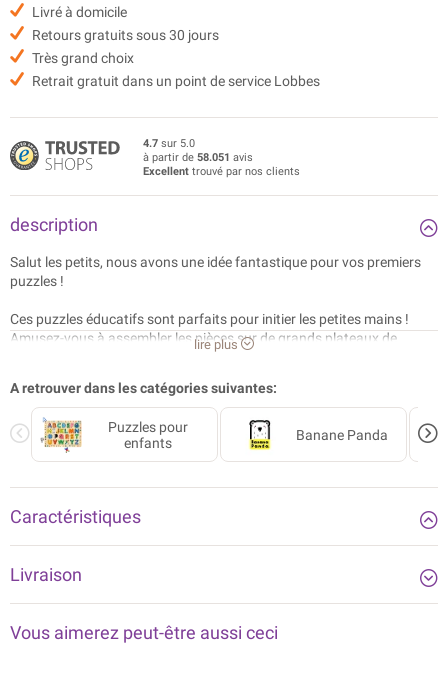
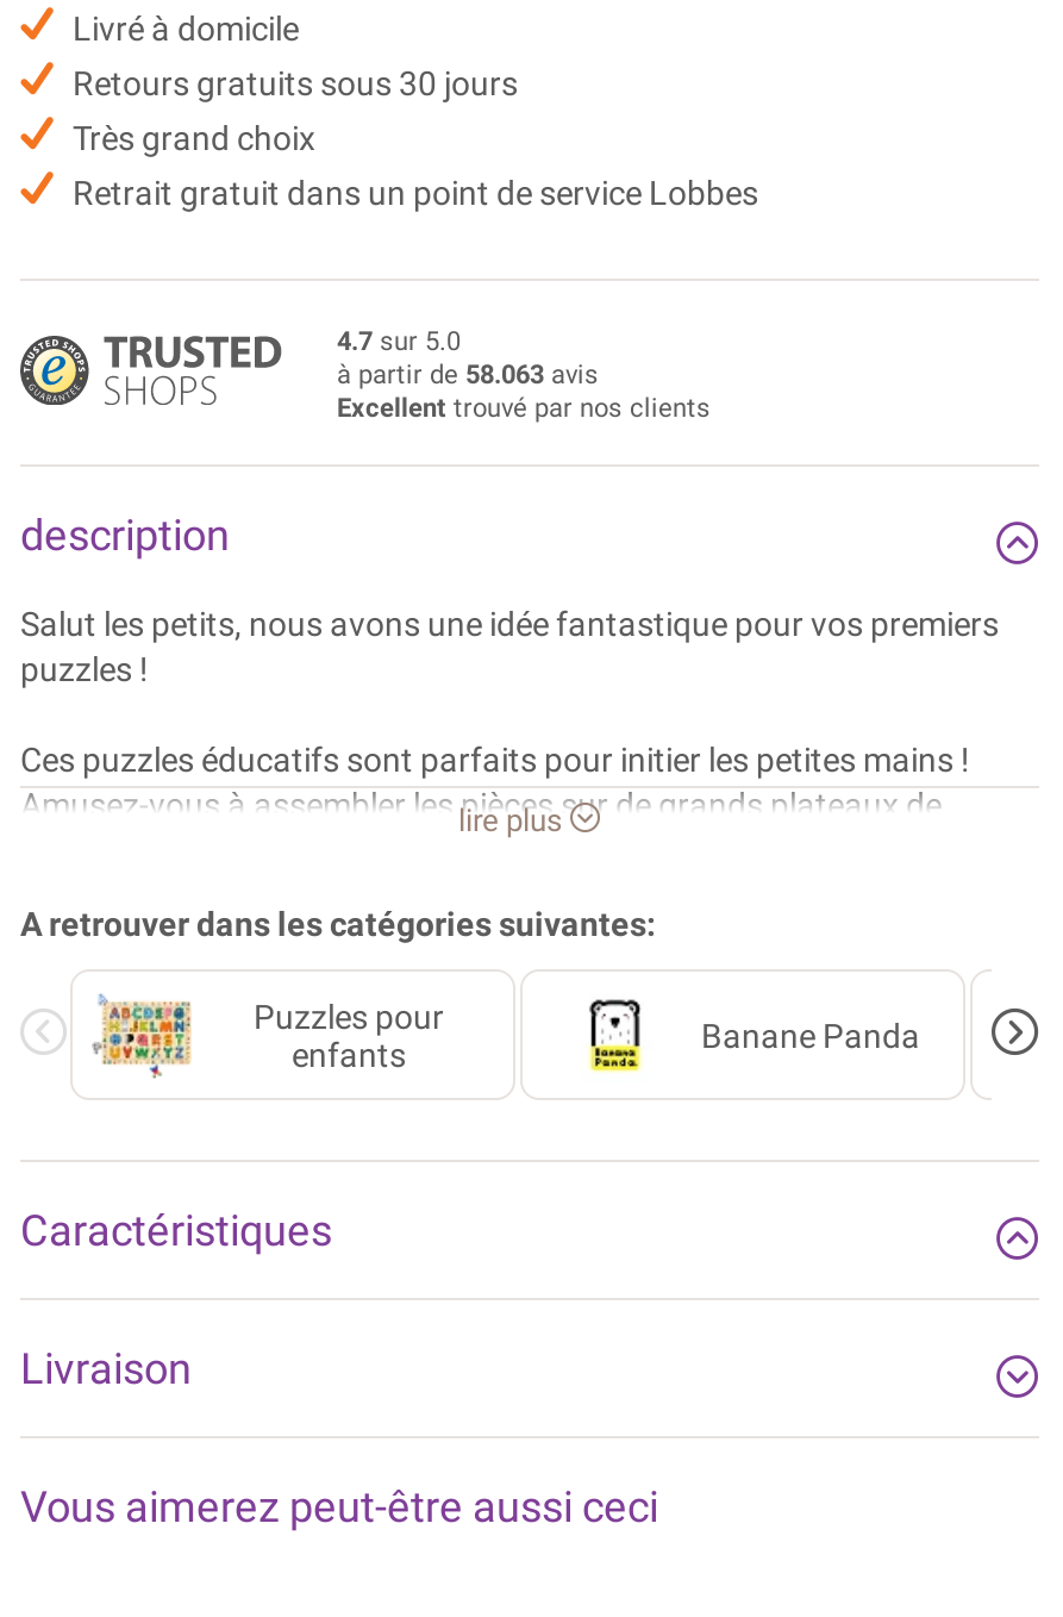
- à partir de 58.051 avis
+ à partir de 58.063 avis
